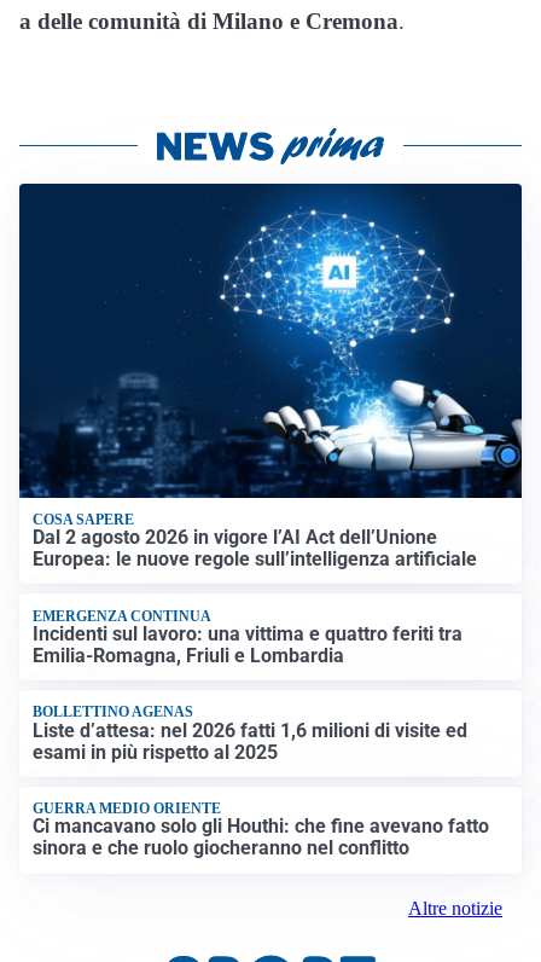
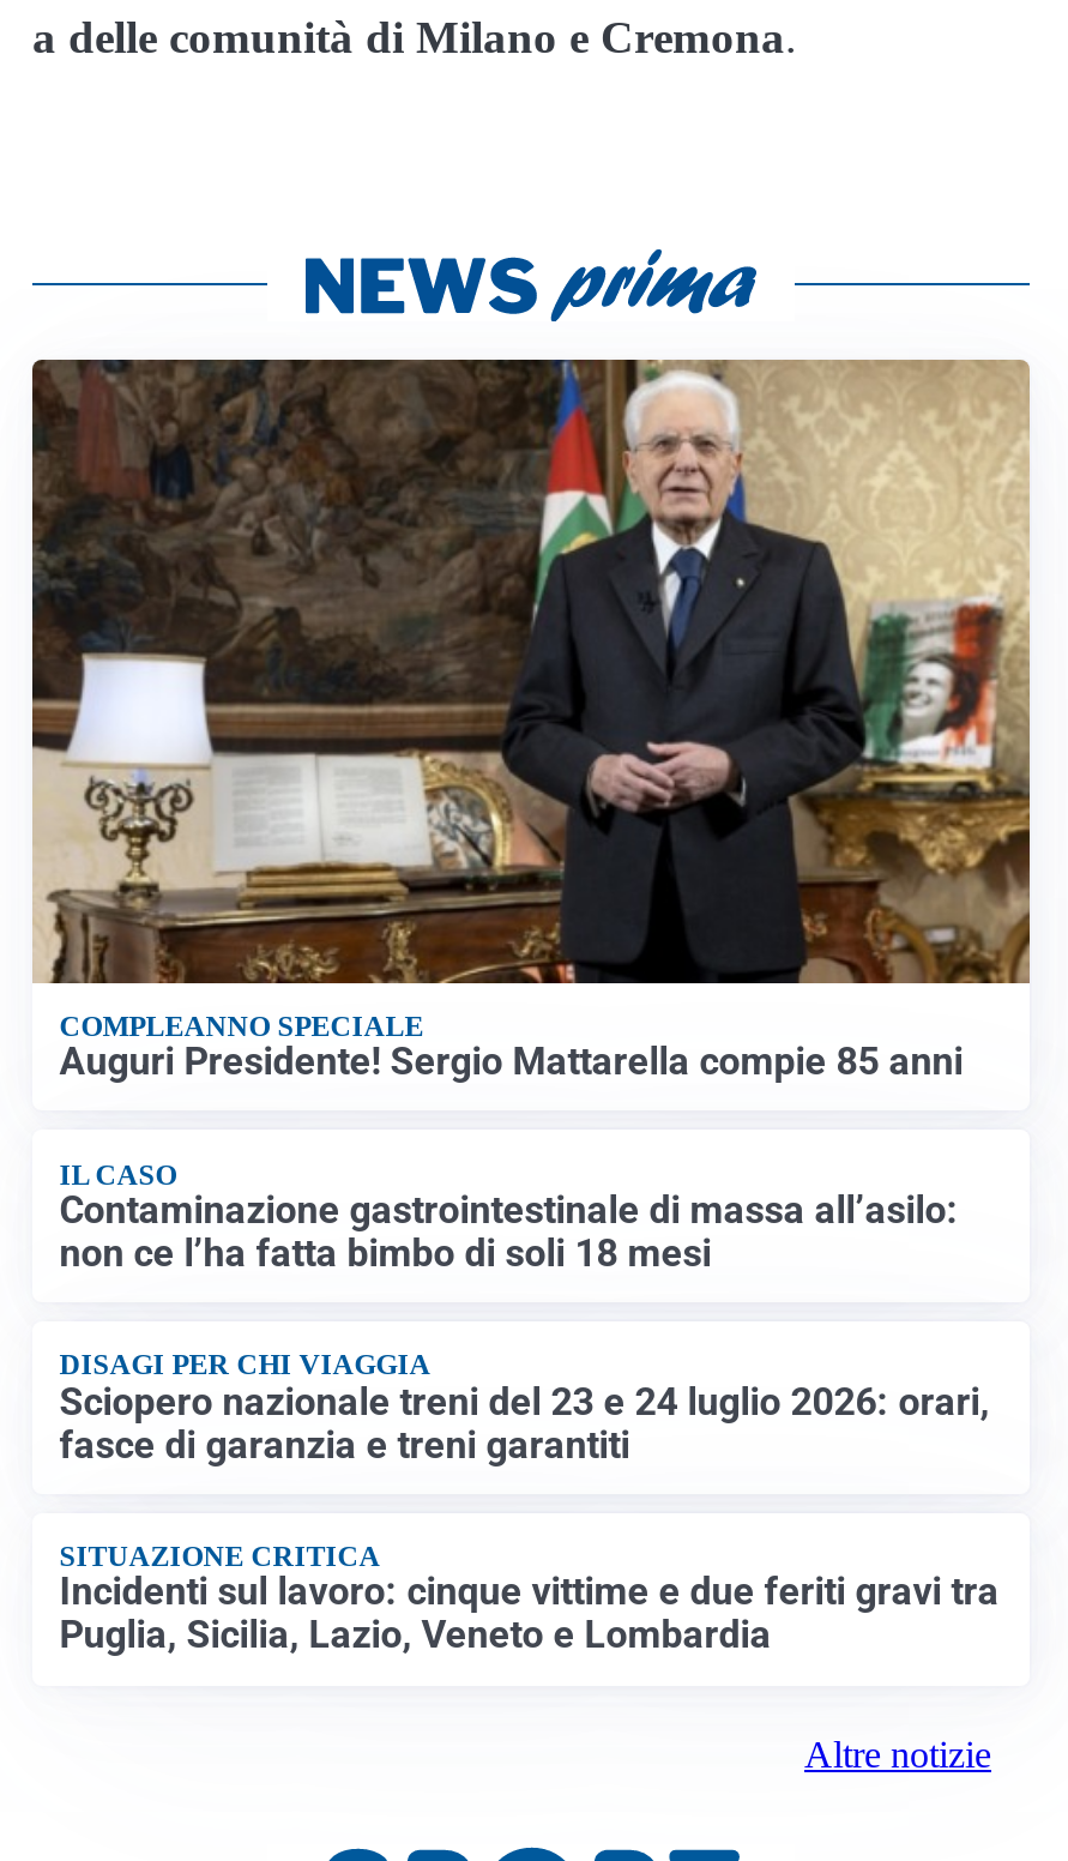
- [image]
- COSA SAPERE
- Dal 2 agosto 2026 in vigore l’AI Act dell’Unione
- Europea: le nuove regole sull’intelligenza artificiale
+ [image]
+ COMPLEANNO SPECIALE
+ Auguri Presidente! Sergio Mattarella compie 85 anni

- EMERGENZA CONTINUA
- Incidenti sul lavoro: una vittima e quattro feriti tra
- Emilia-Romagna, Friuli e Lombardia
+ IL CASO
+ Contaminazione gastrointestinale di massa all’asilo:
+ non ce l’ha fatta bimbo di soli 18 mesi

- BOLLETTINO AGENAS
- Liste d’attesa: nel 2026 fatti 1,6 milioni di visite ed
- esami in più rispetto al 2025
+ DISAGI PER CHI VIAGGIA
+ Sciopero nazionale treni del 23 e 24 luglio 2026: orari,
+ fasce di garanzia e treni garantiti

- GUERRA MEDIO ORIENTE
- Ci mancavano solo gli Houthi: che fine avevano fatto
- sinora e che ruolo giocheranno nel conflitto
+ SITUAZIONE CRITICA
+ Incidenti sul lavoro: cinque vittime e due feriti gravi tra
+ Puglia, Sicilia, Lazio, Veneto e Lombardia
